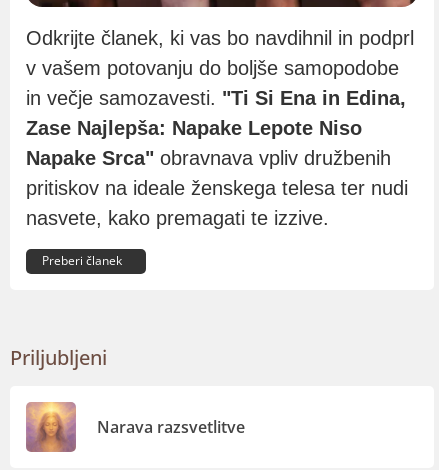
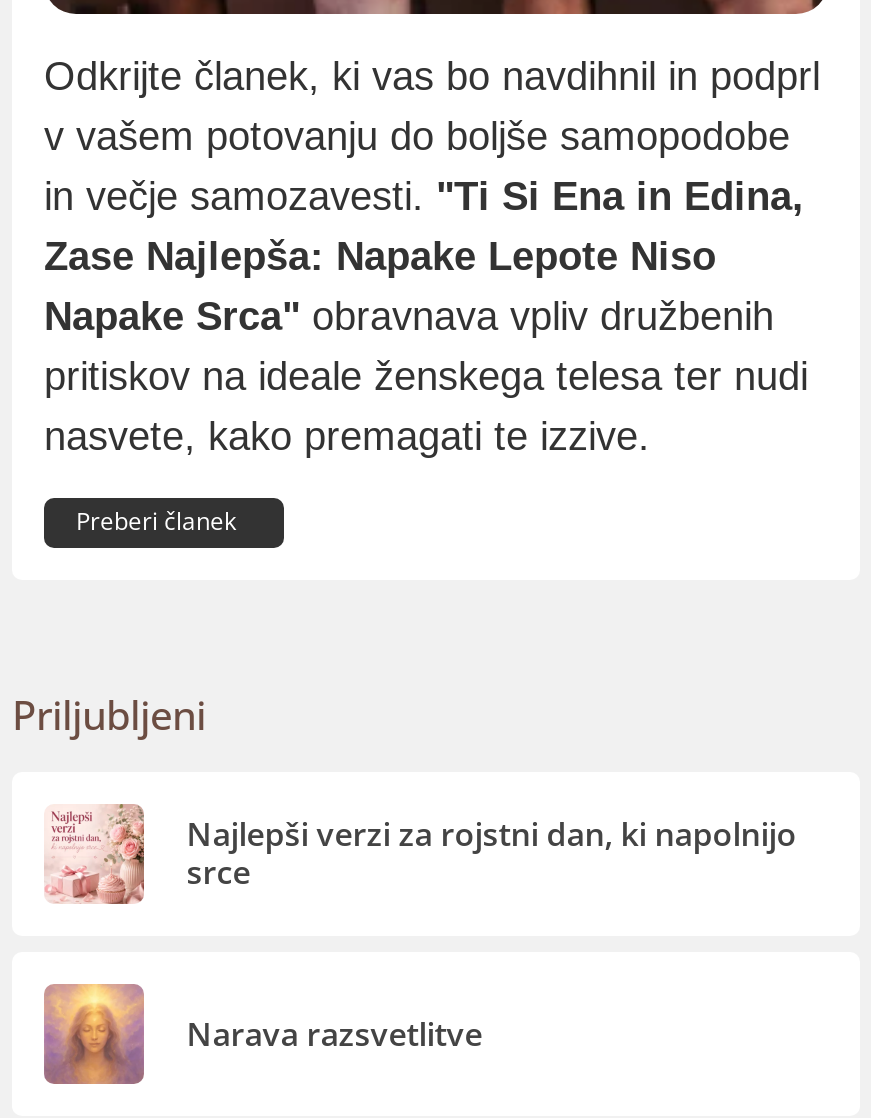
+ [image]
+ Najlepši verzi za rojstni dan, ki napolnijo
+ srce
